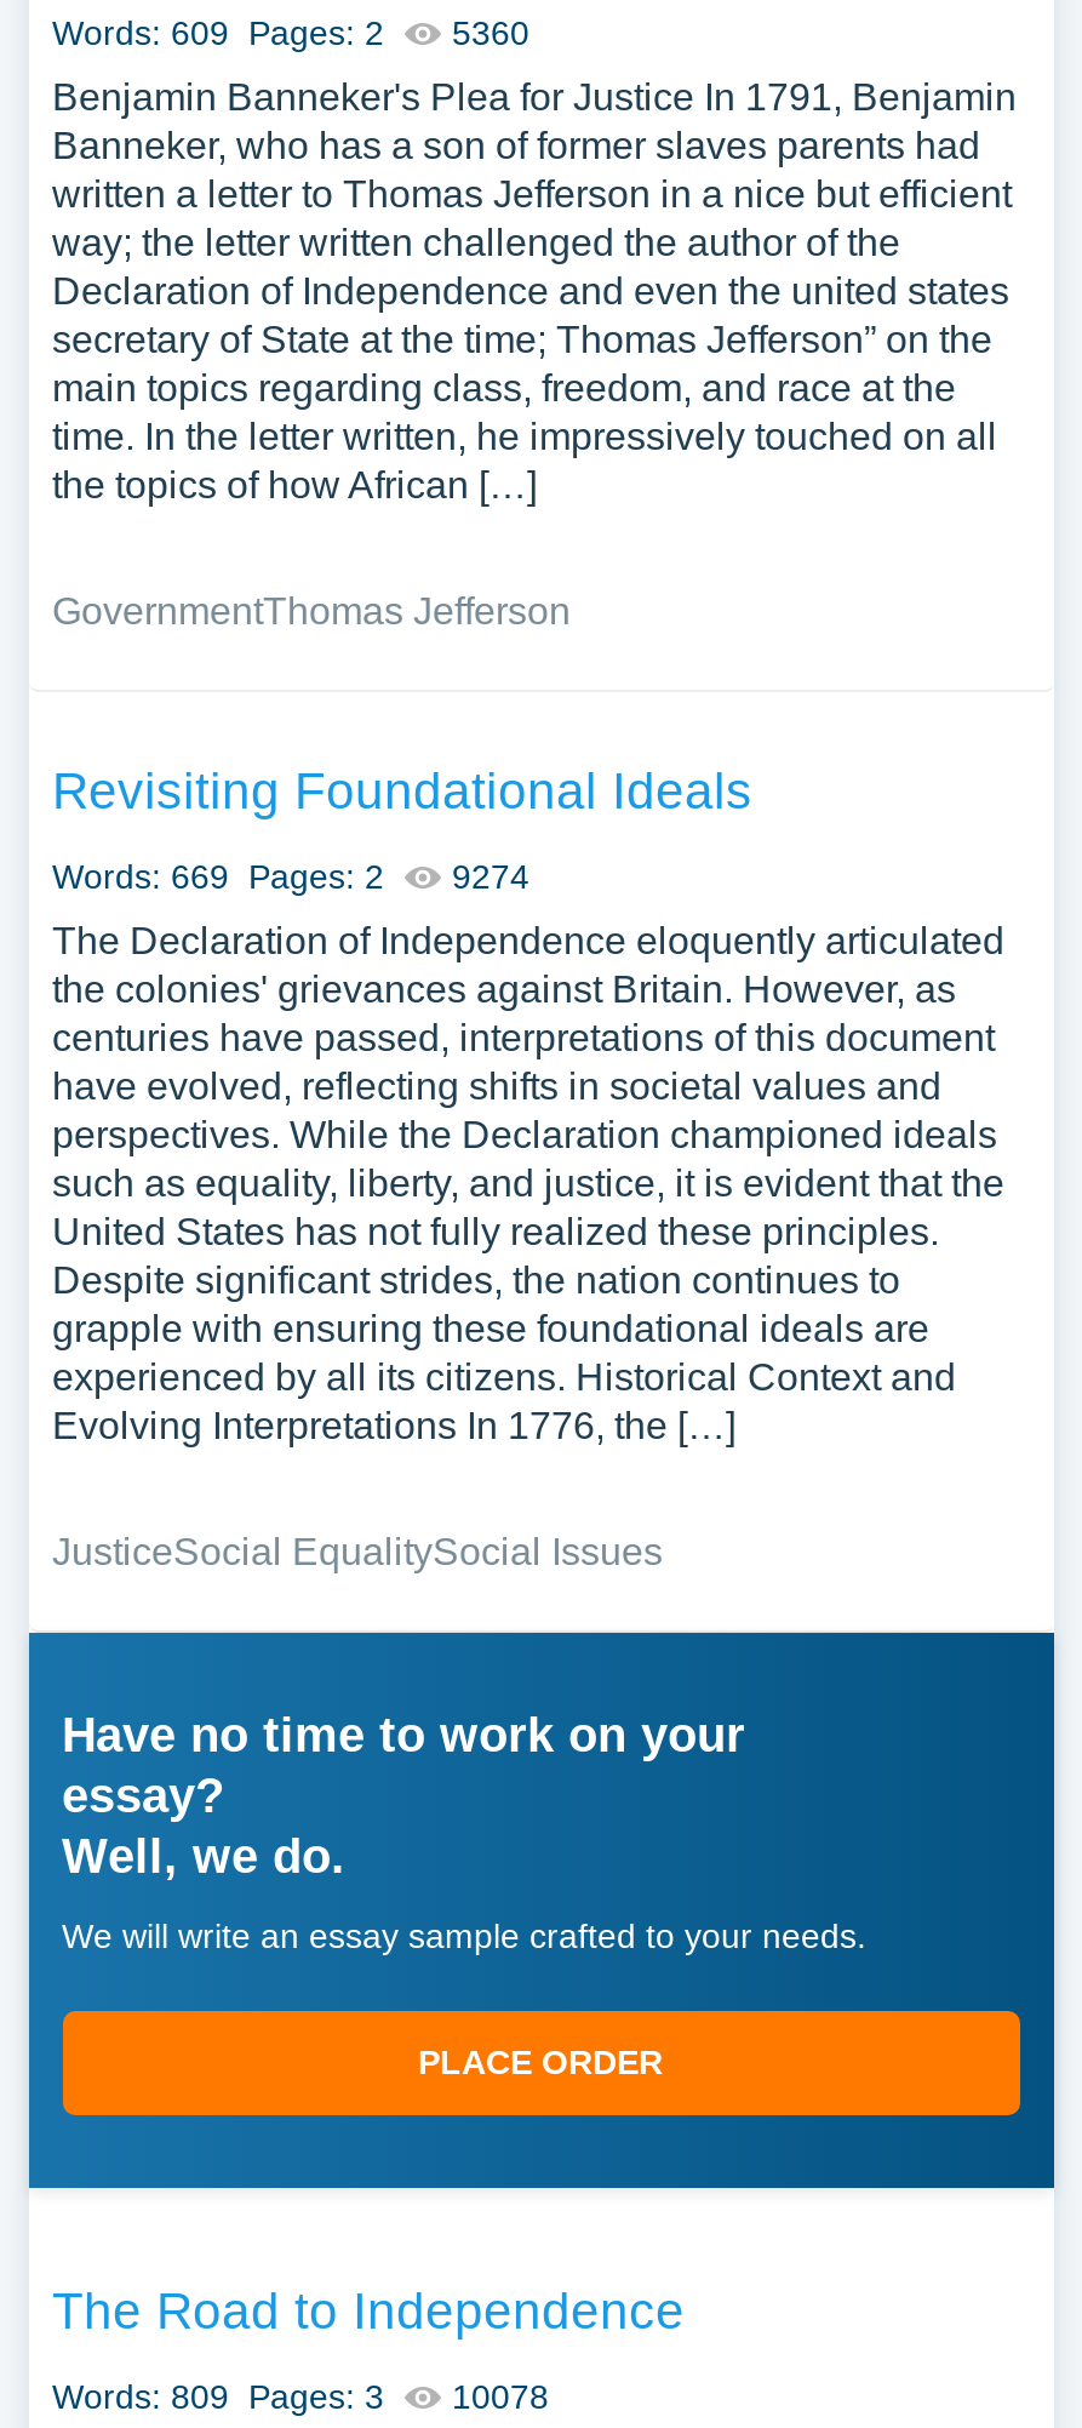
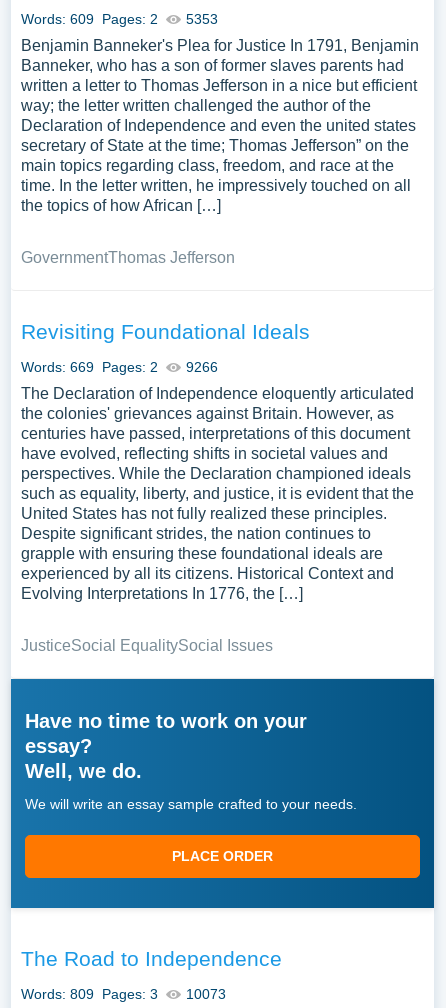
- Words: 609 Pages: 2 5360
+ Words: 609 Pages: 2 5353

- Words: 669 Pages: 2 9274
+ Words: 669 Pages: 2 9266

- Words: 809 Pages: 3 10078
+ Words: 809 Pages: 3 10073
